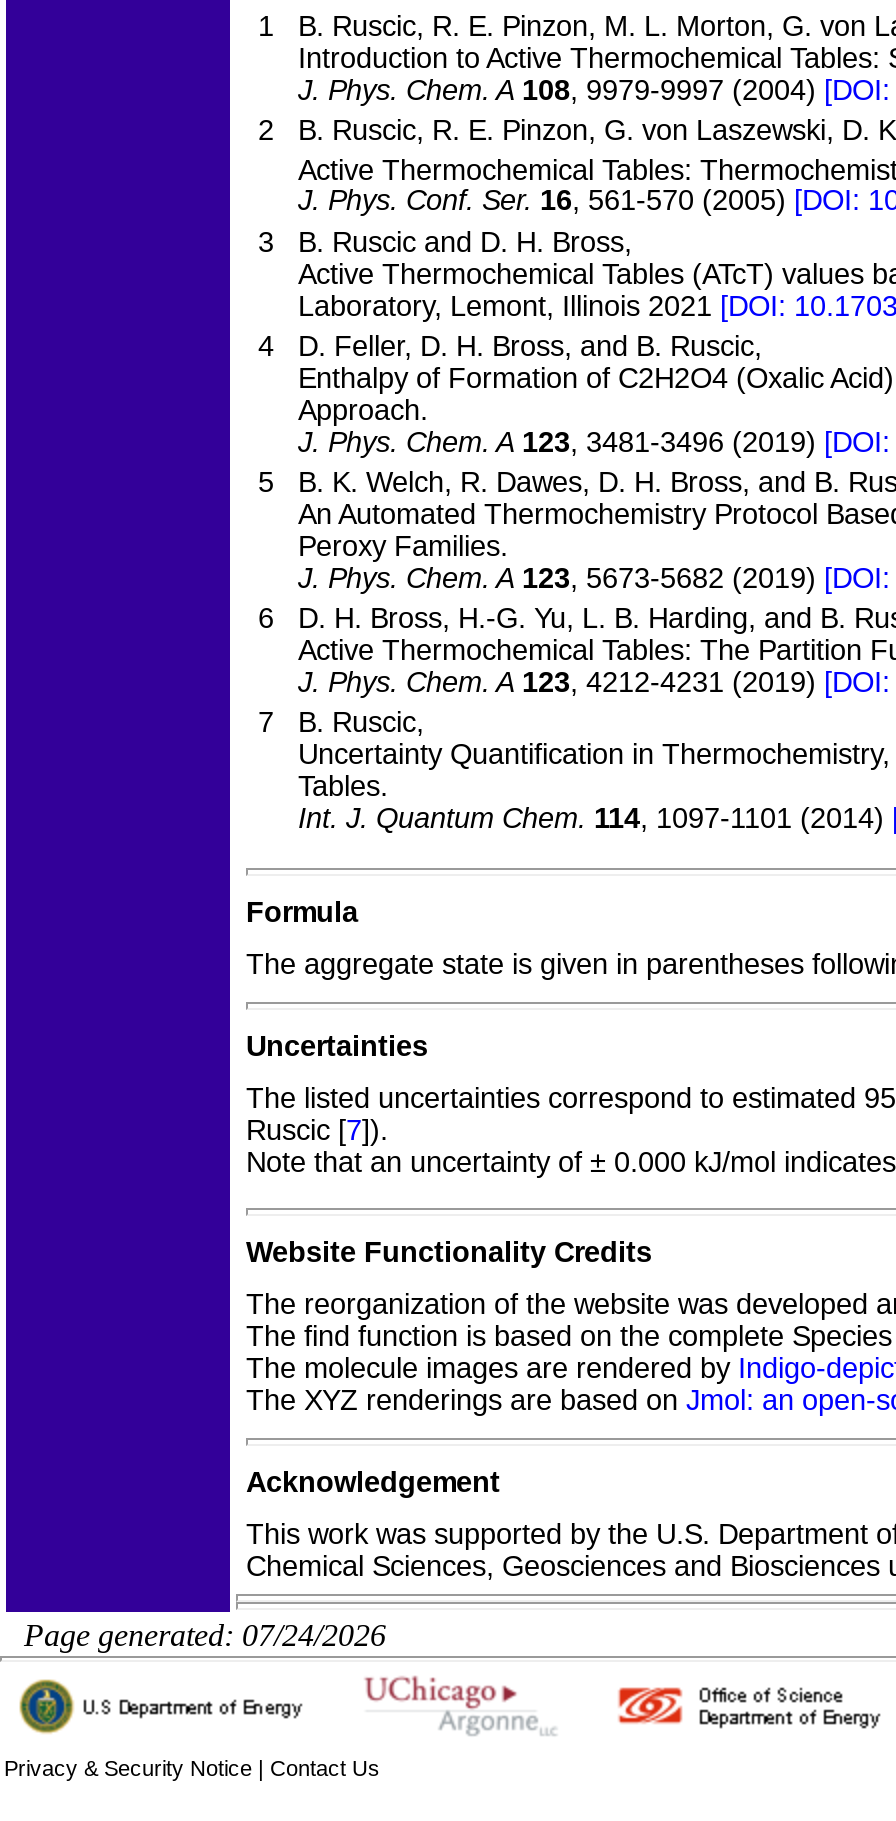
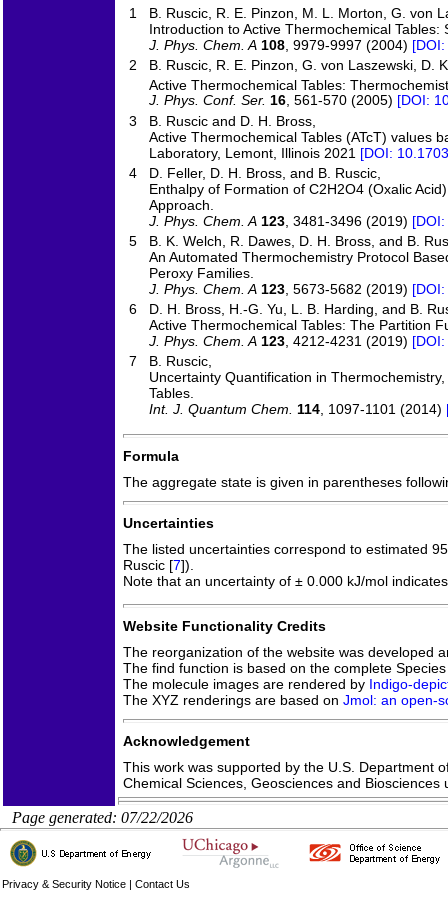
- Page generated: 07/24/2026
+ Page generated: 07/22/2026
